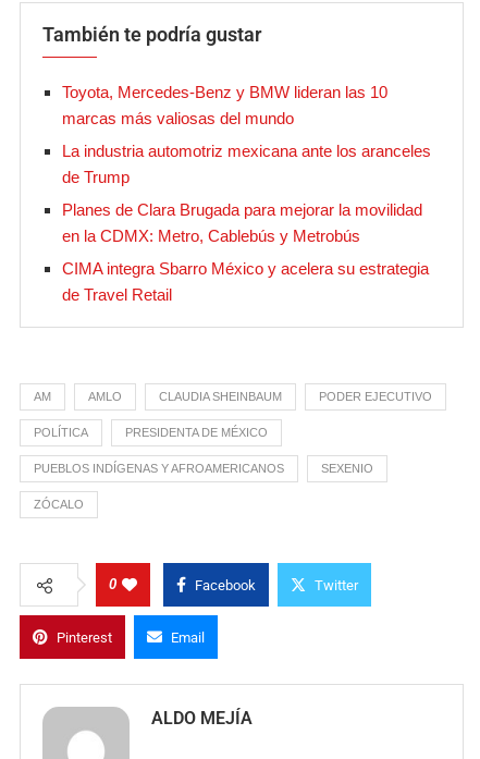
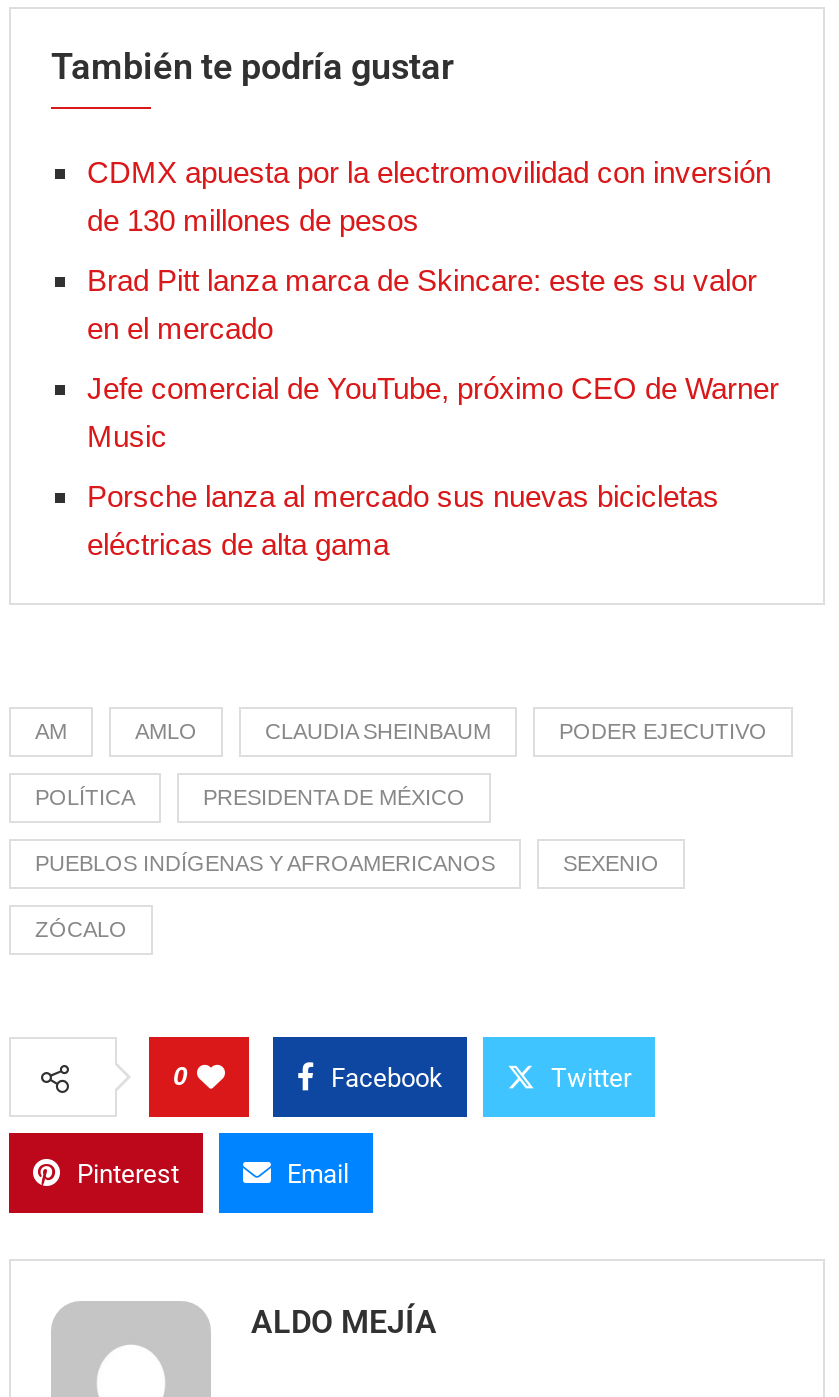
- Toyota, Mercedes-Benz y BMW lideran las 10
- marcas más valiosas del mundo
+ CDMX apuesta por la electromovilidad con inversión
+ de 130 millones de pesos

- La industria automotriz mexicana ante los aranceles
- de Trump
+ Brad Pitt lanza marca de Skincare: este es su valor
+ en el mercado

- Planes de Clara Brugada para mejorar la movilidad
- en la CDMX: Metro, Cablebús y Metrobús
+ Jefe comercial de YouTube, próximo CEO de Warner
+ Music

- CIMA integra Sbarro México y acelera su estrategia
- de Travel Retail
+ Porsche lanza al mercado sus nuevas bicicletas
+ eléctricas de alta gama
